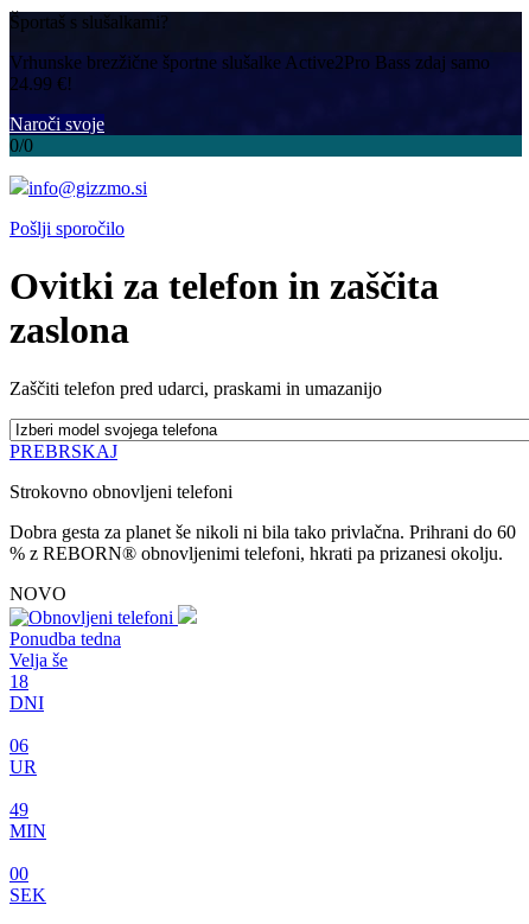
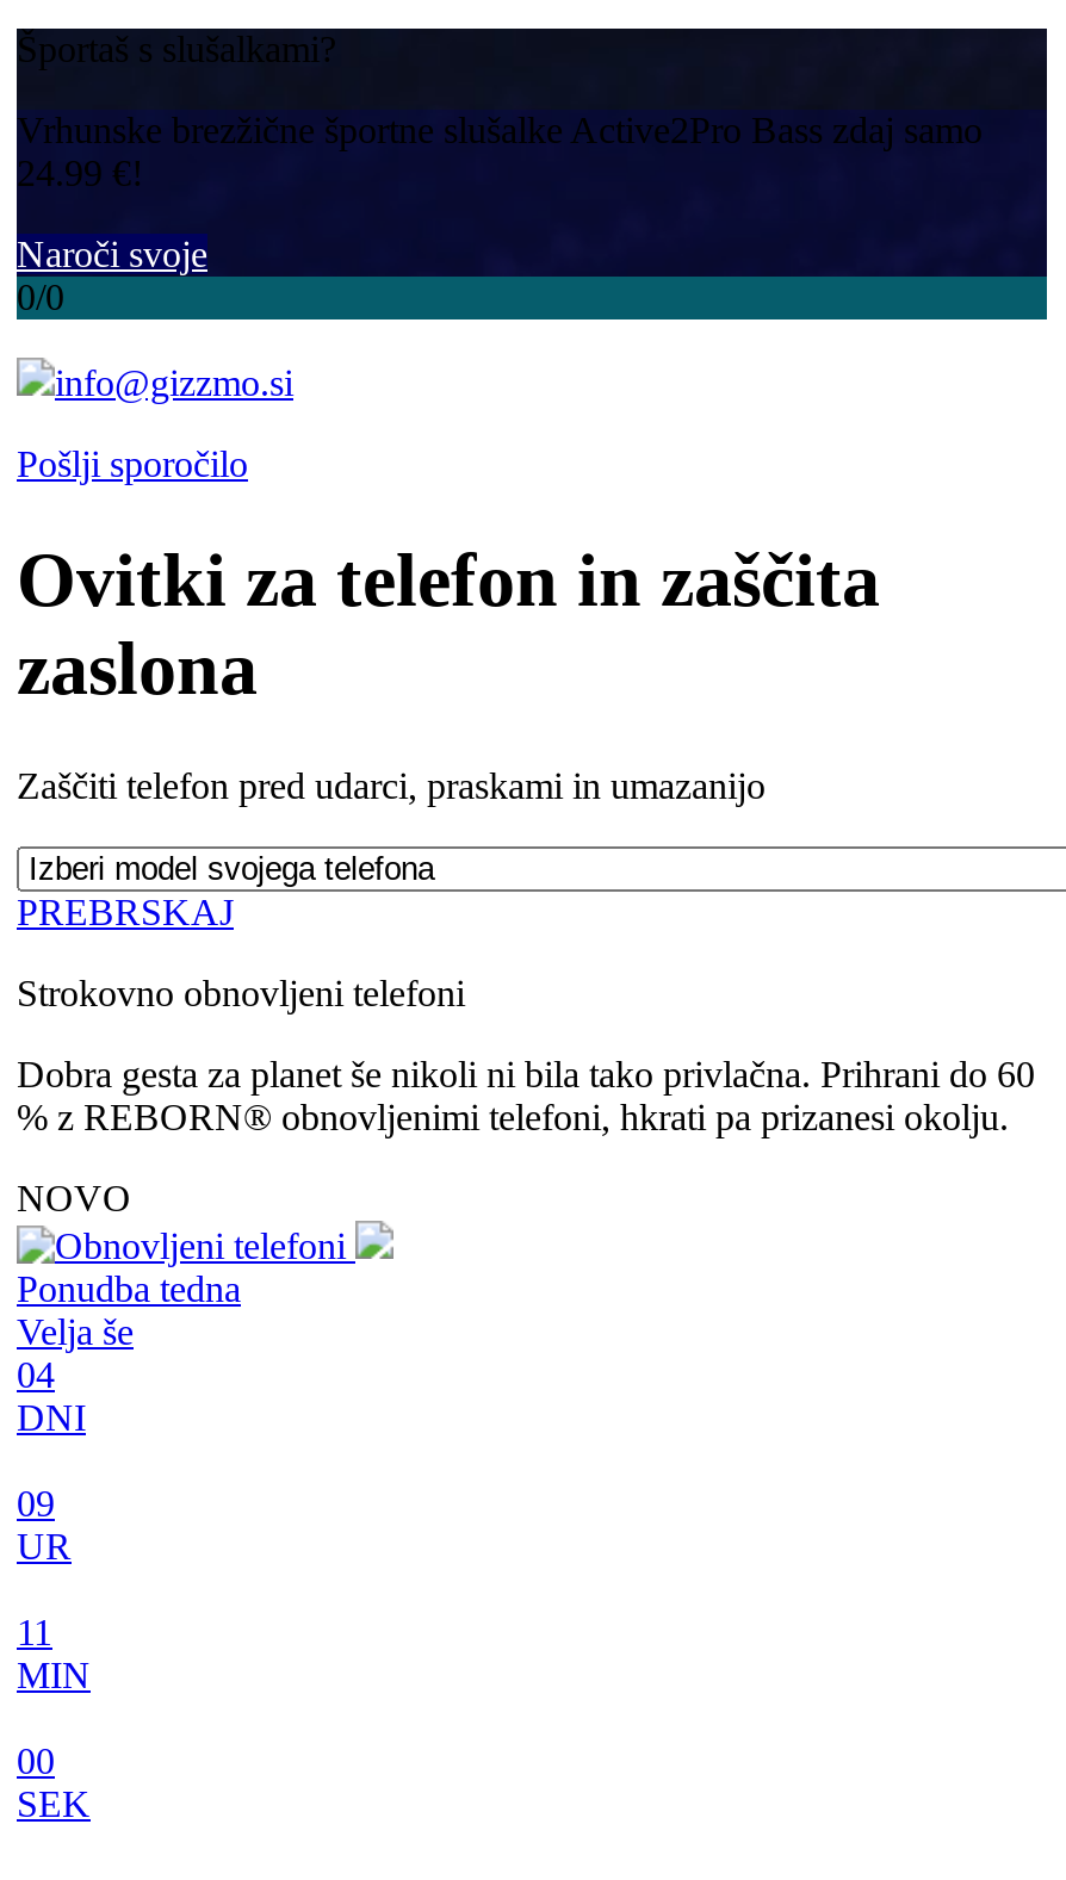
- 18
+ 04

- 06
+ 09

- 49
+ 11
